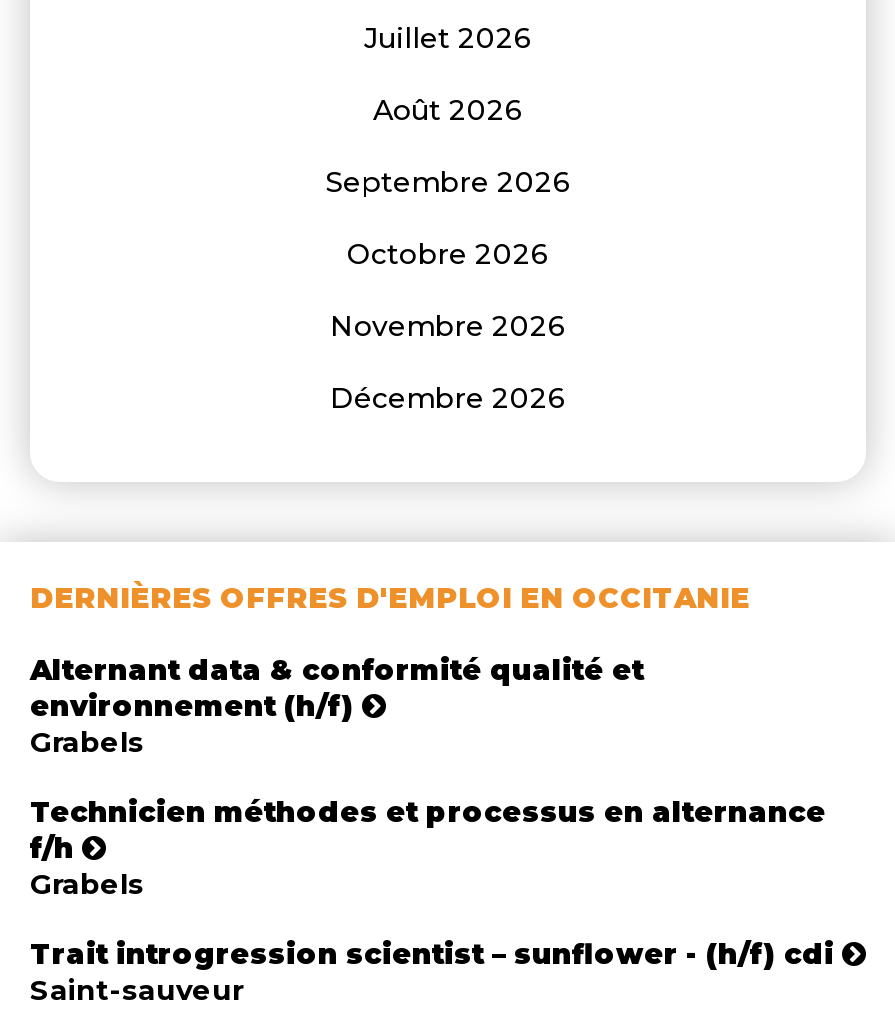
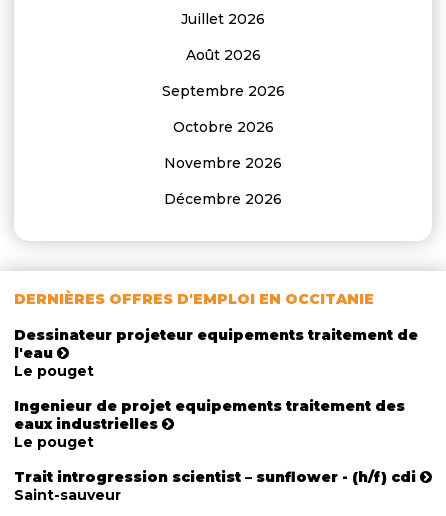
- Alternant data & conformité qualité et
- environnement (h/f)
- Grabels
+ Dessinateur projeteur equipements traitement de
+ l'eau
+ Le pouget

- Technicien méthodes et processus en alternance
- f/h
- Grabels
+ Ingenieur de projet equipements traitement des
+ eaux industrielles
+ Le pouget
